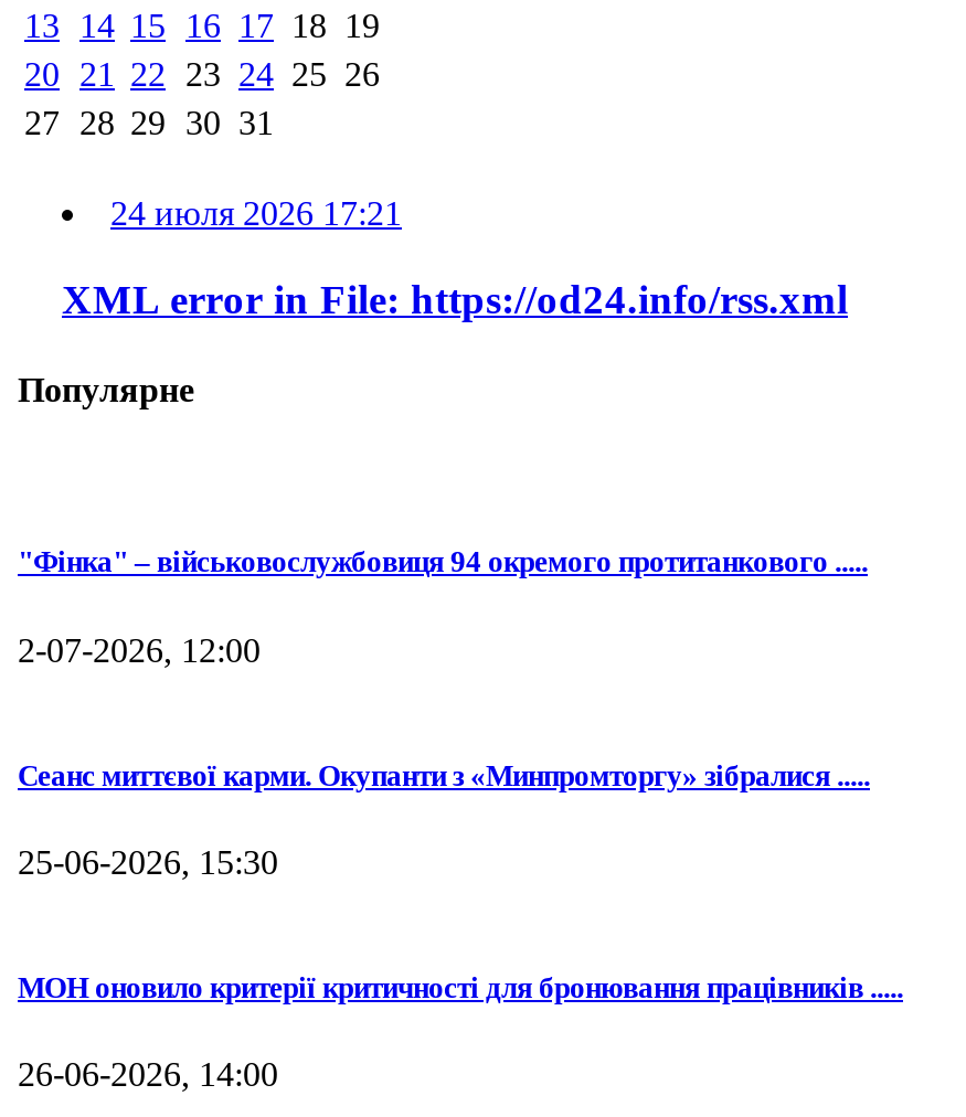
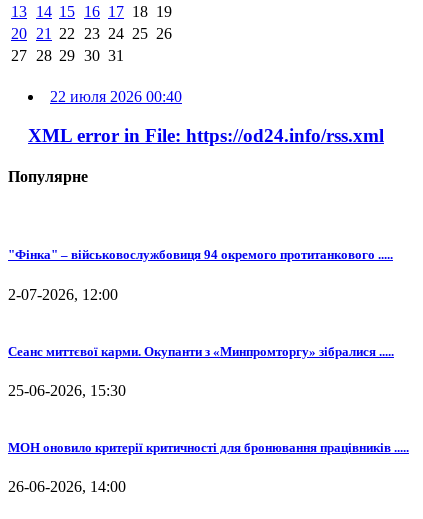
- 24 июля 2026 17:21
+ 22 июля 2026 00:40
